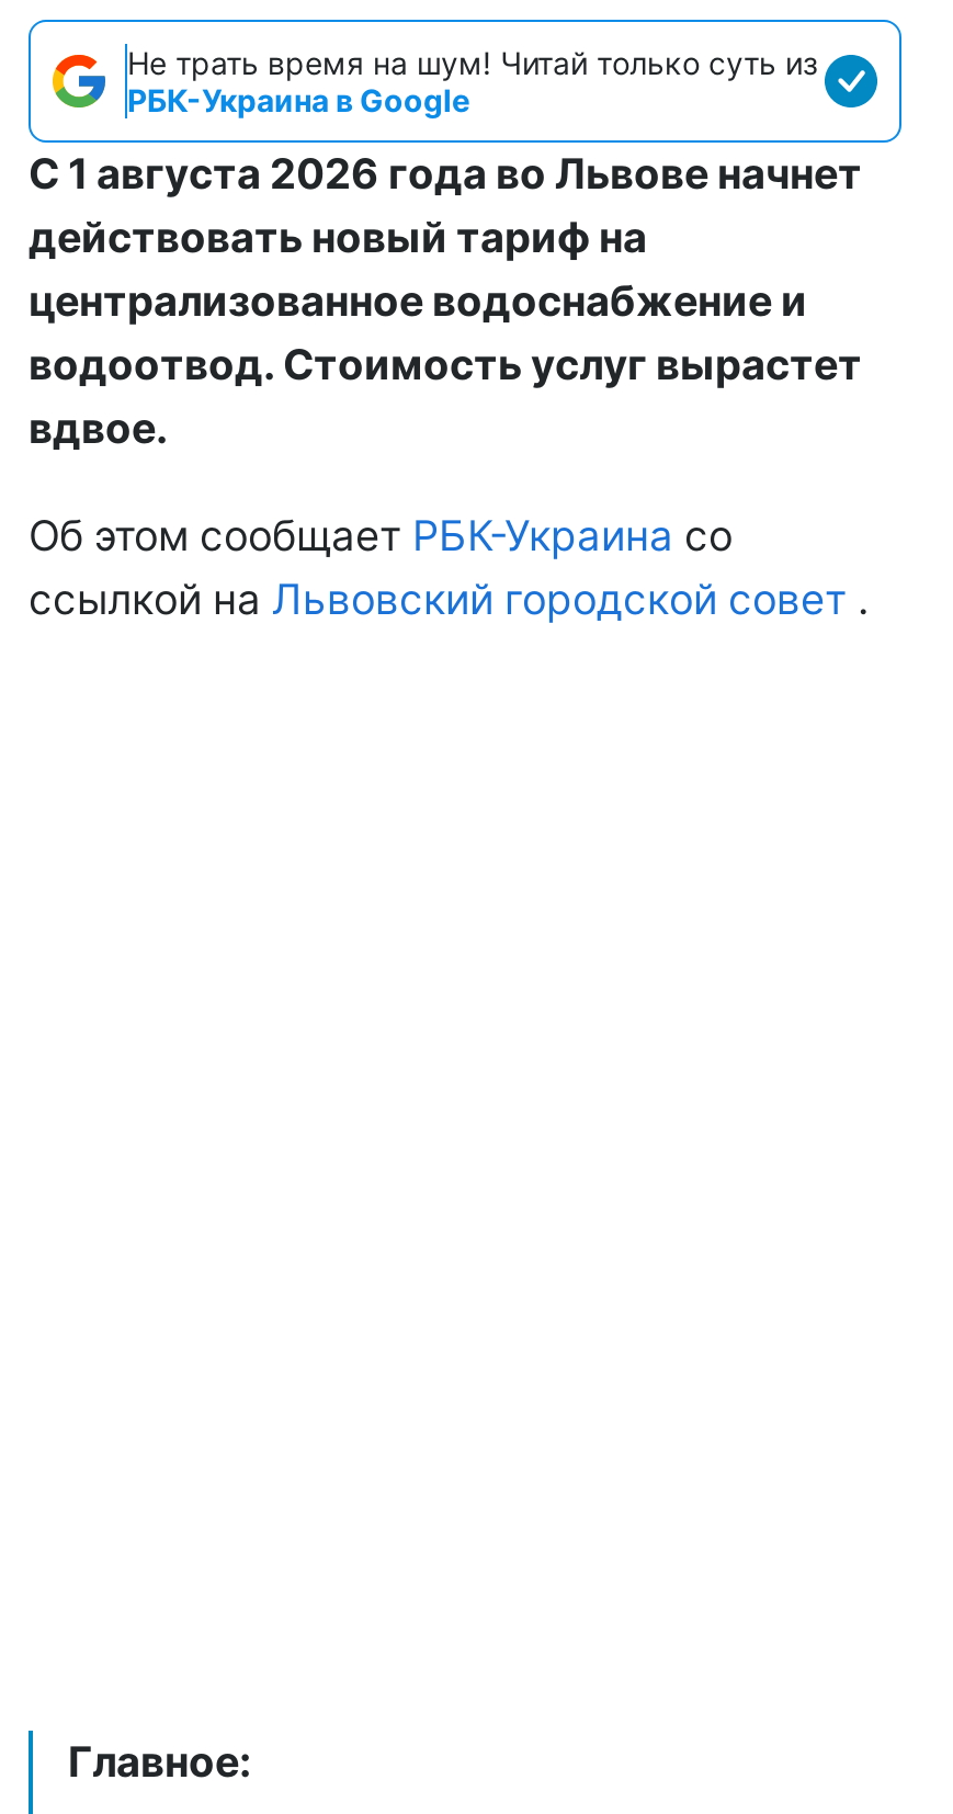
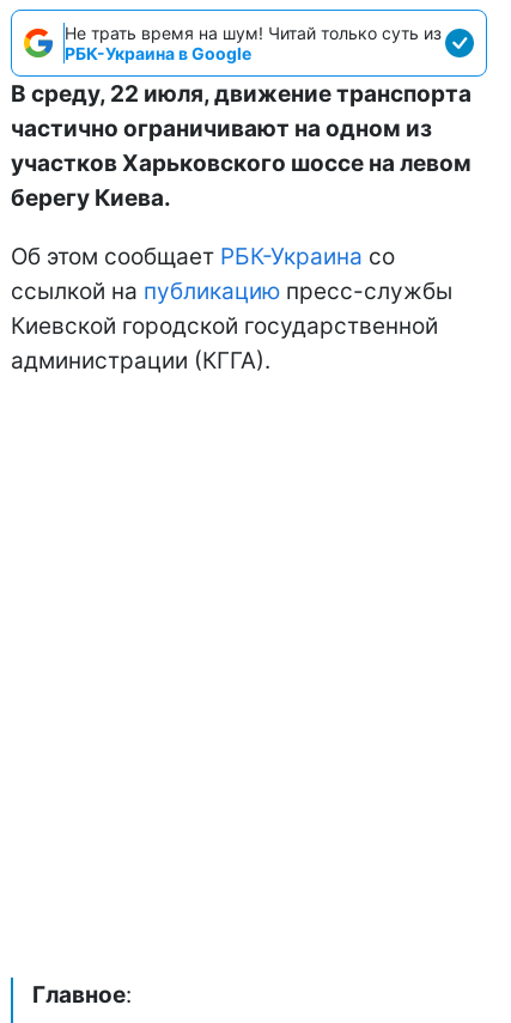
- С 1 августа 2026 года во Львове начнет
- действовать новый тариф на
- централизованное водоснабжение и
- водоотвод. Стоимость услуг вырастет
- вдвое.
+ В среду, 22 июля, движение транспорта
+ частично ограничивают на одном из
+ участков Харьковского шоссе на левом
+ берегу Киева.

moved up: Об этом сообщает РБК-Украина со

- ссылкой на Львовский городской совет.
+ ссылкой на публикацию пресс-службы
+ Киевской городской государственной
+ администрации (КГГА).
